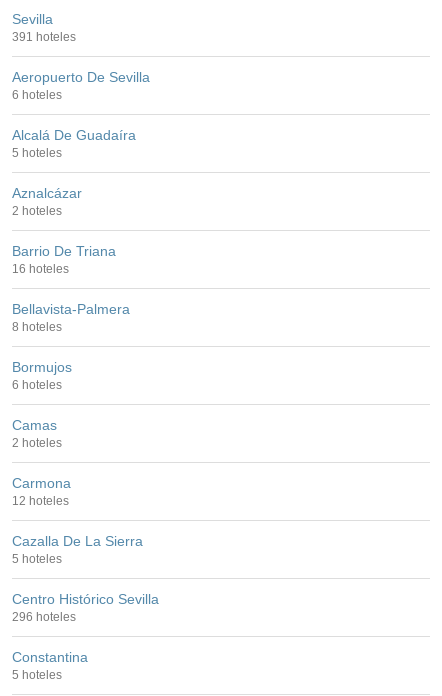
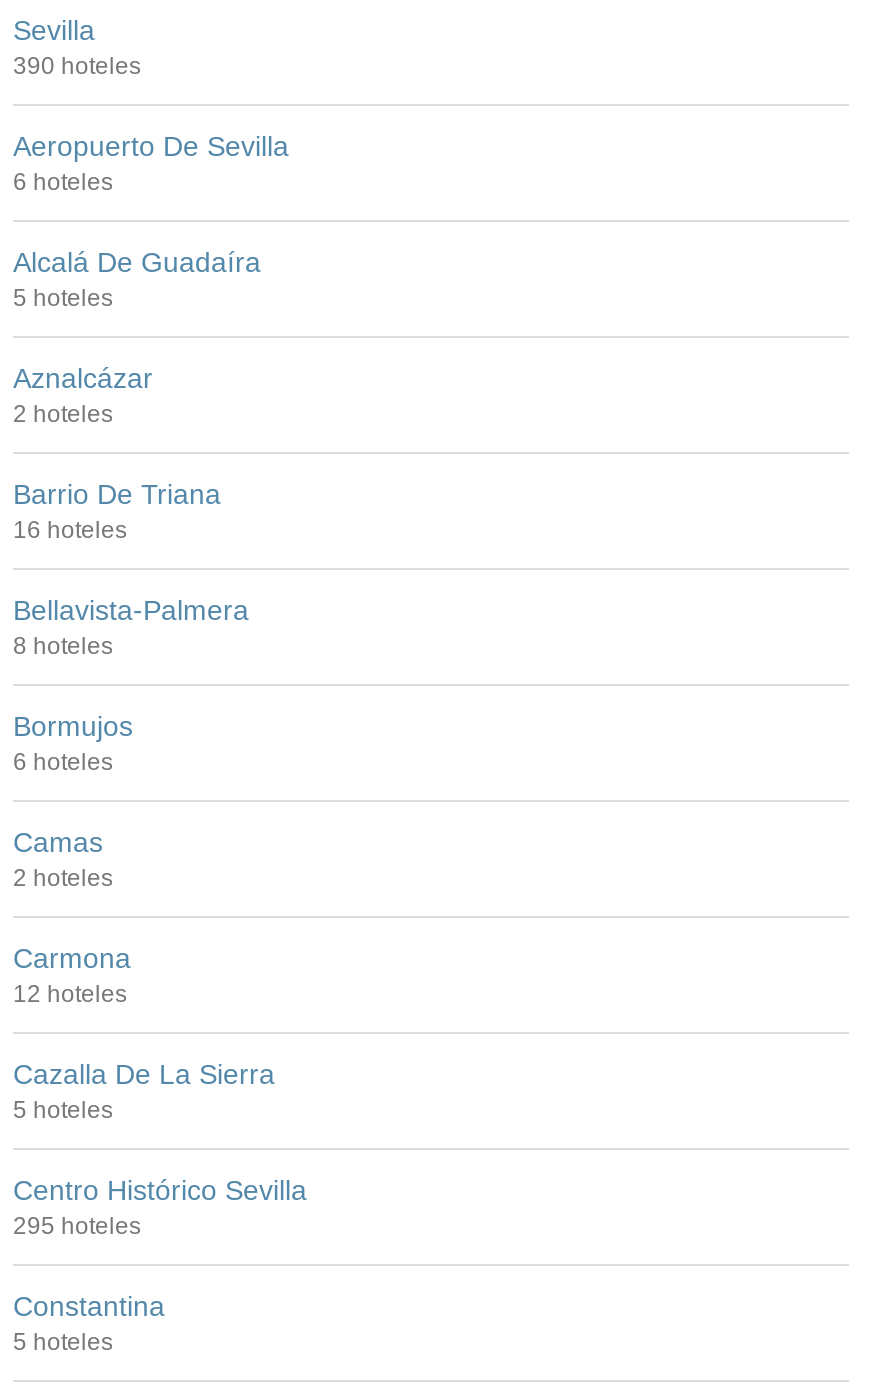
- 391 hoteles
+ 390 hoteles

- 296 hoteles
+ 295 hoteles
